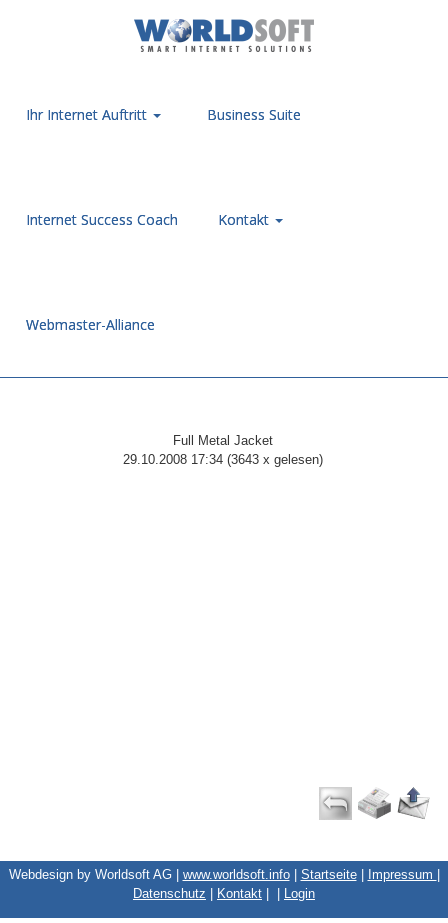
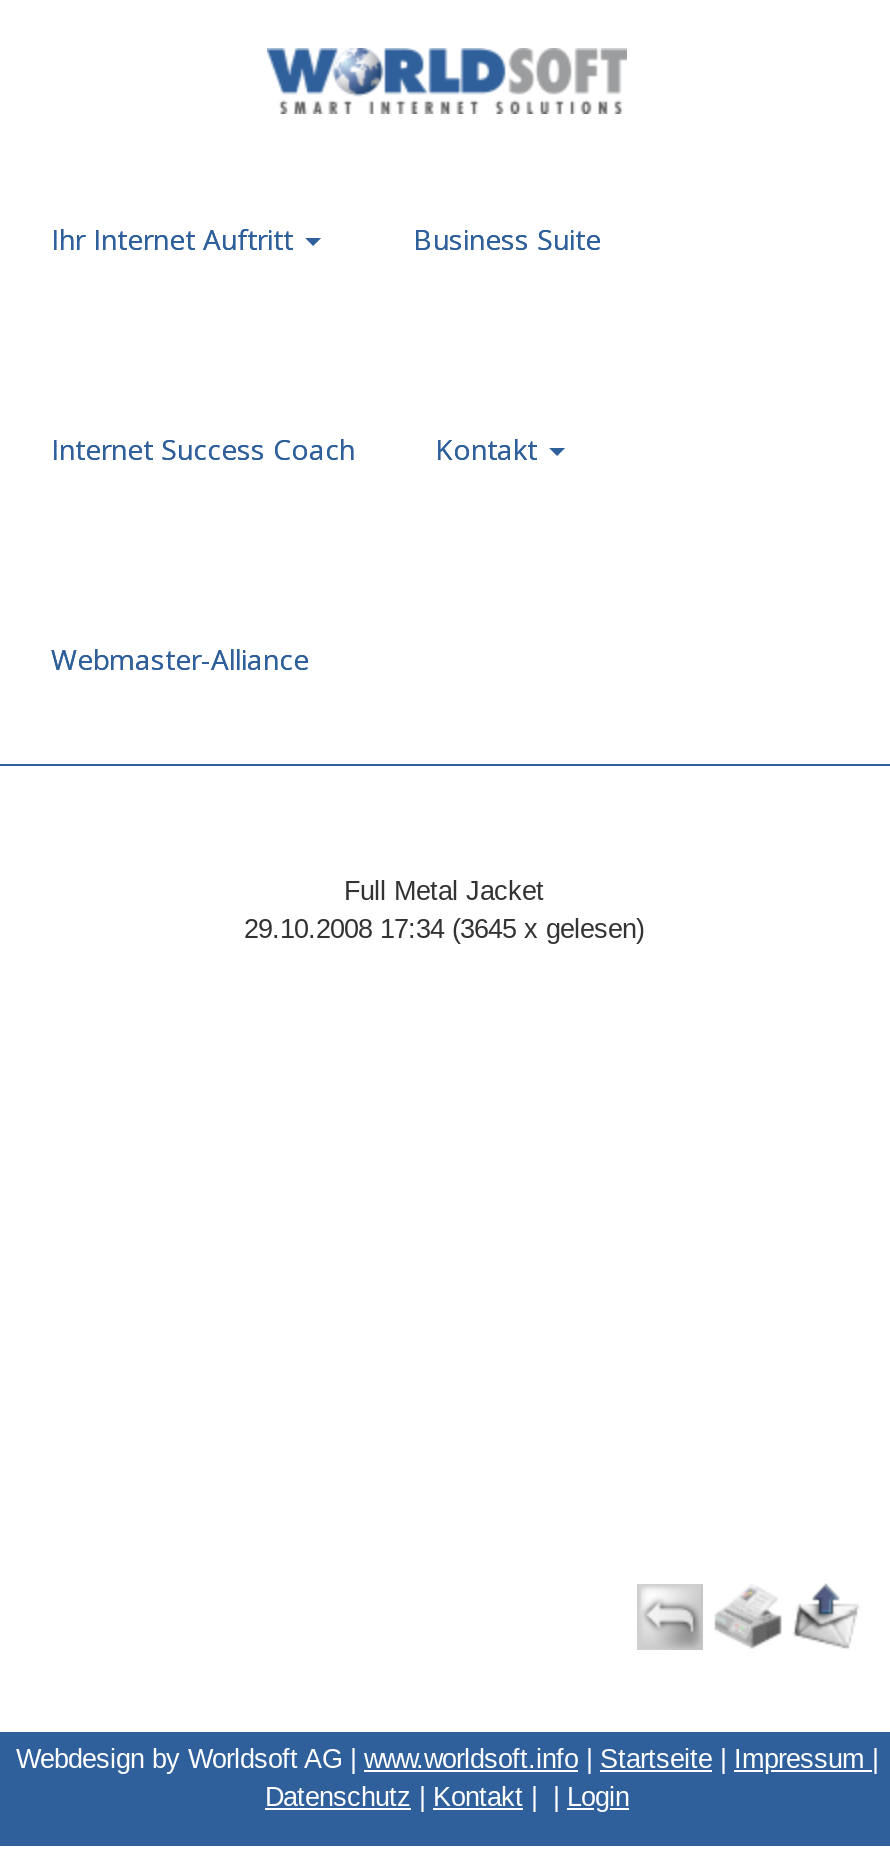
- 29.10.2008 17:34 (3643 x gelesen)
+ 29.10.2008 17:34 (3645 x gelesen)
